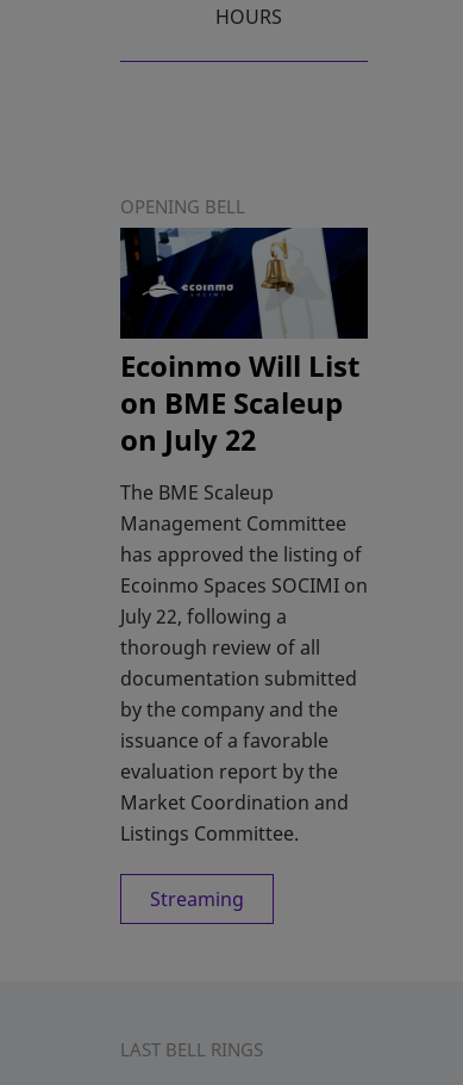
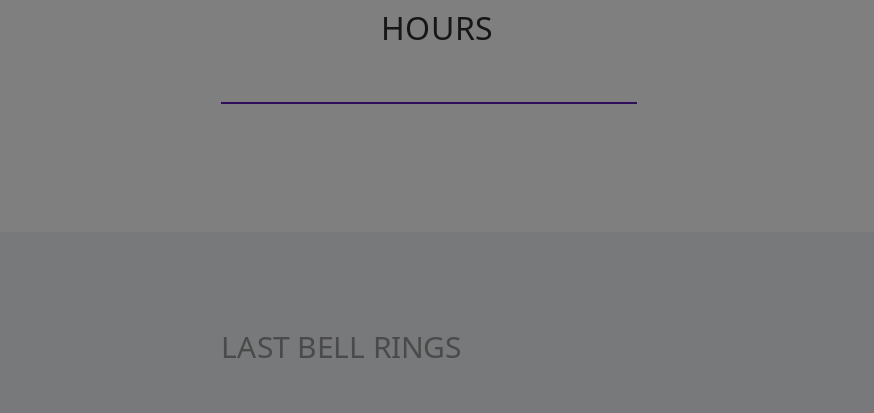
- OPENING BELL

- [image]
- Ecoinmo Will List
- on BME Scaleup
- on July 22
- The BME Scaleup
- Management Committee
- has approved the listing of
- Ecoinmo Spaces SOCIMI on
- July 22, following a
- thorough review of all
- documentation submitted
- by the company and the
- issuance of a favorable
- evaluation report by the
- Market Coordination and
- Listings Committee.
- Streaming

- [image]
